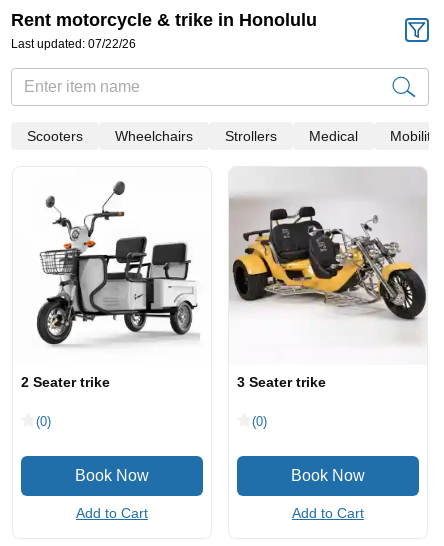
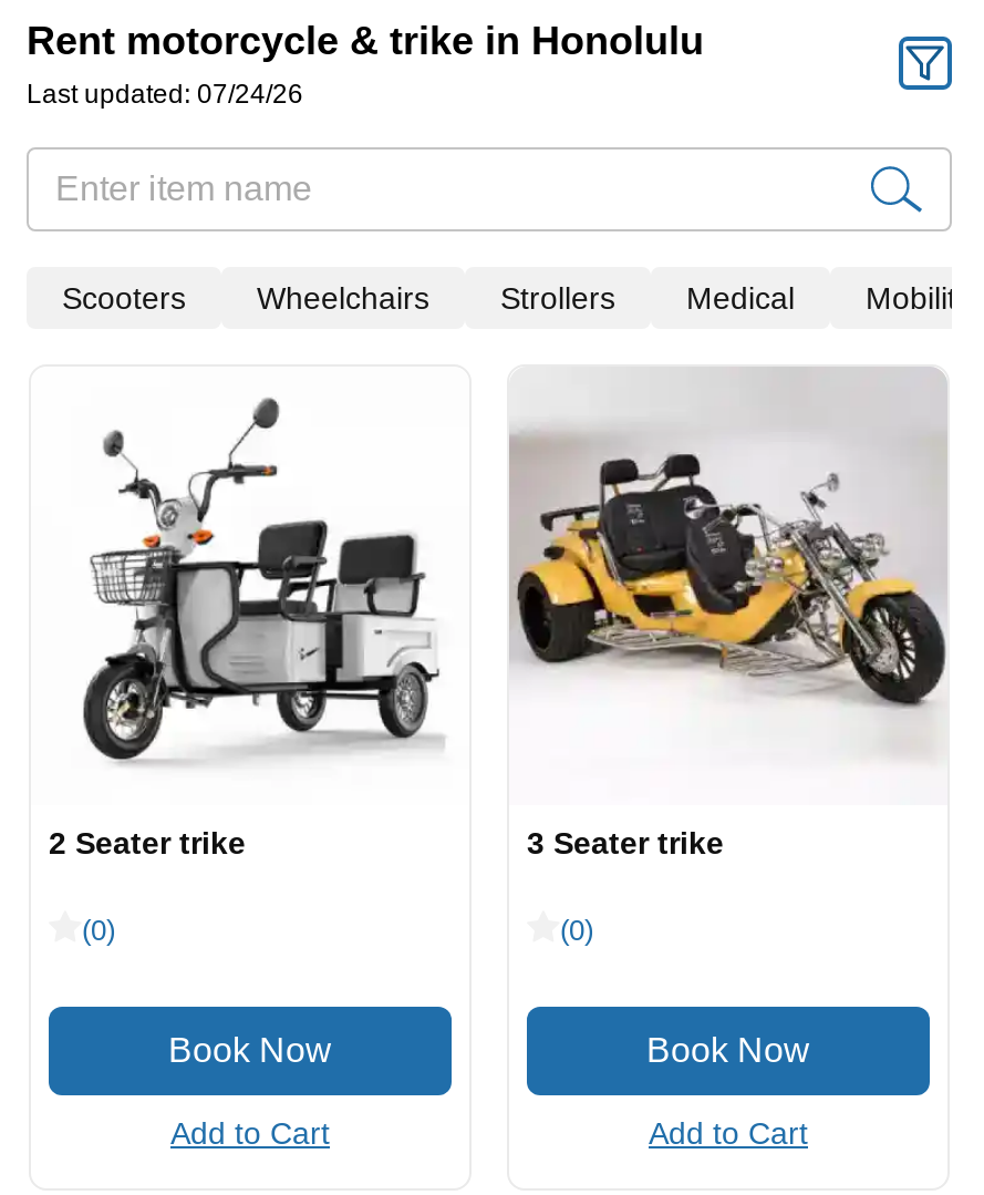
- Last updated: 07/22/26
+ Last updated: 07/24/26
